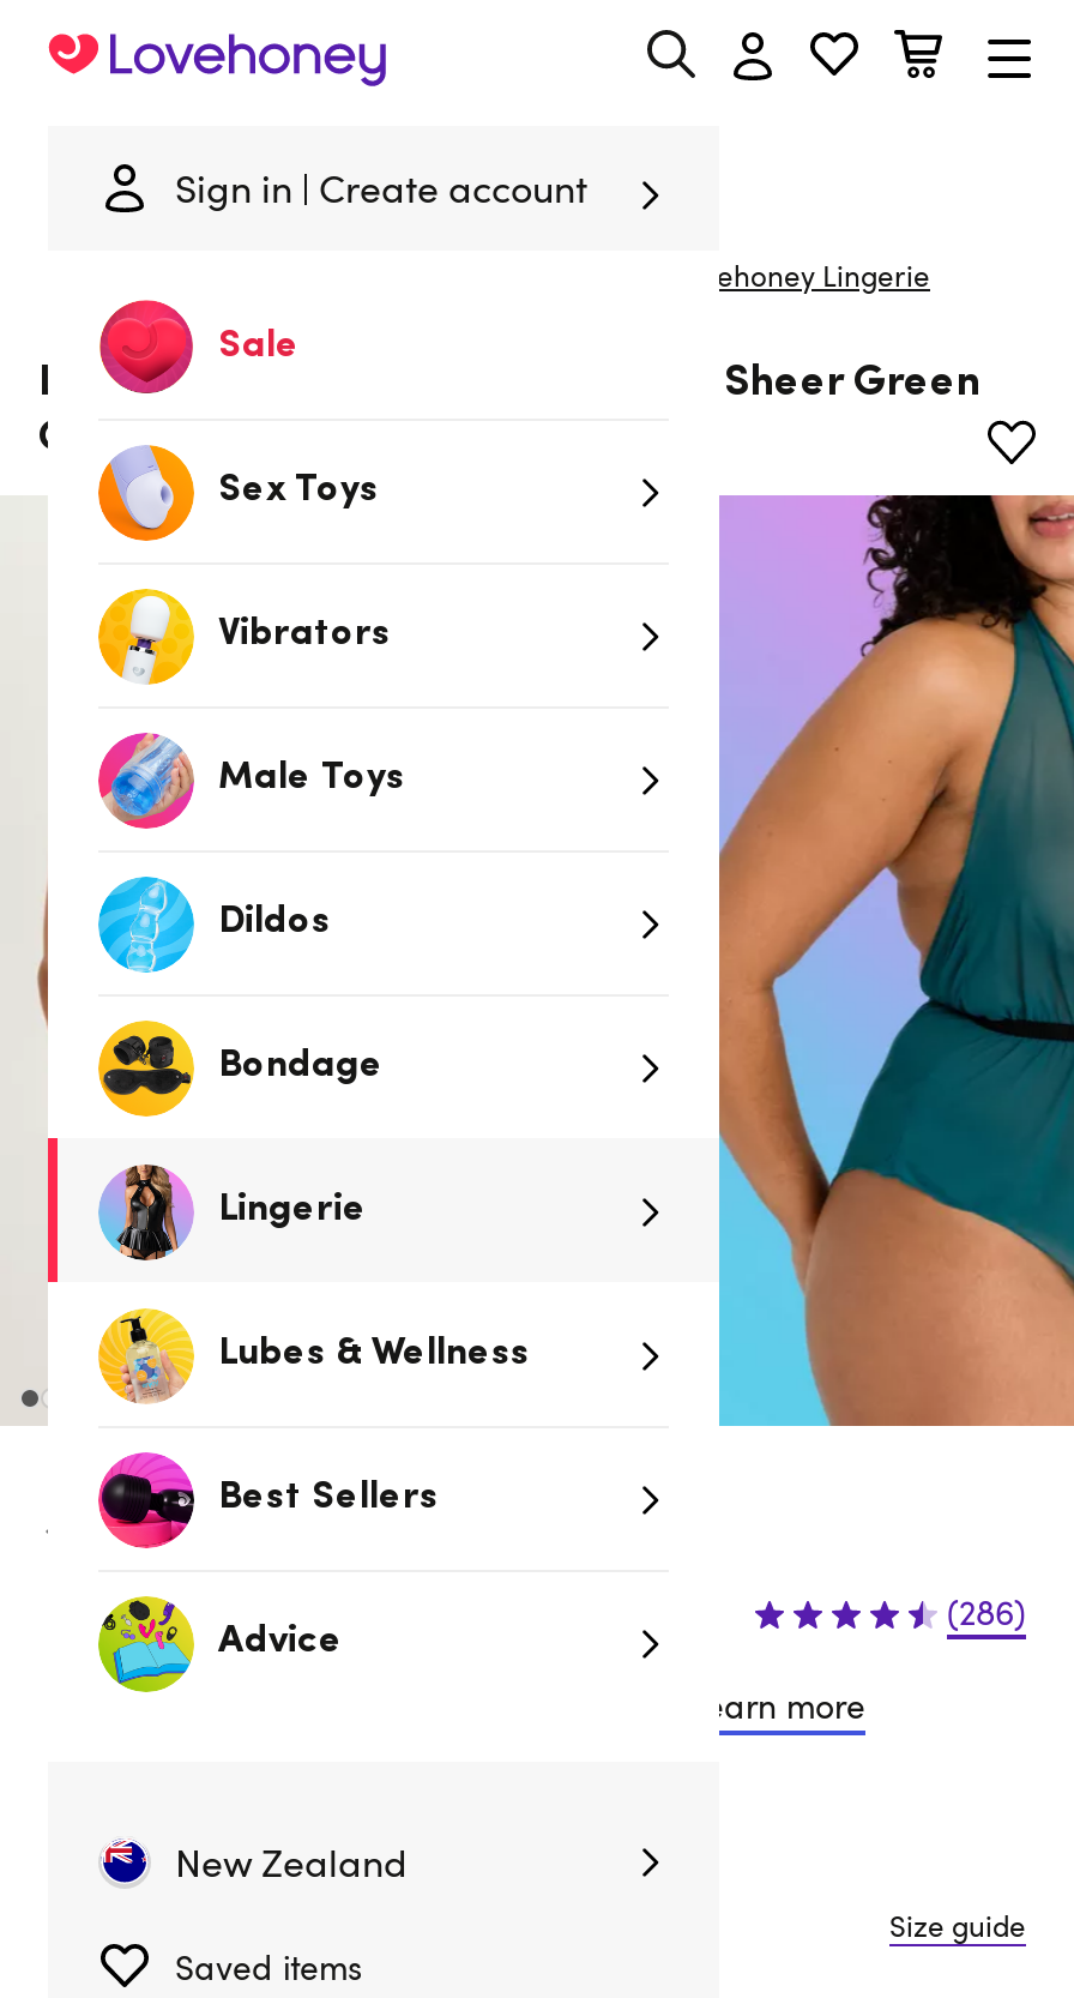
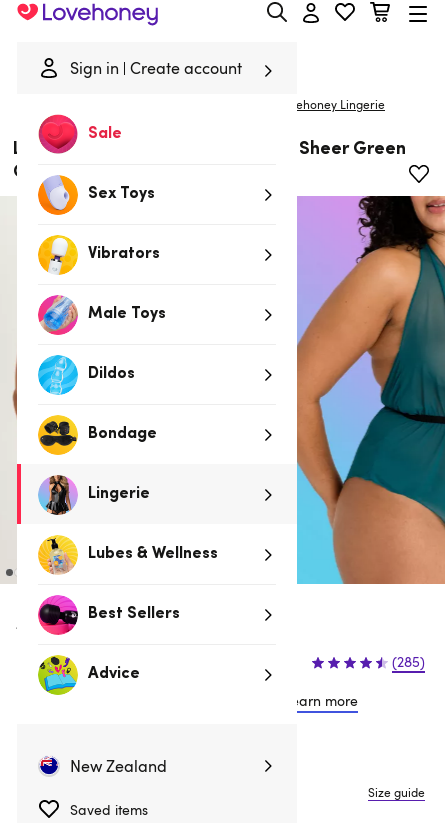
- (286)
+ (285)
